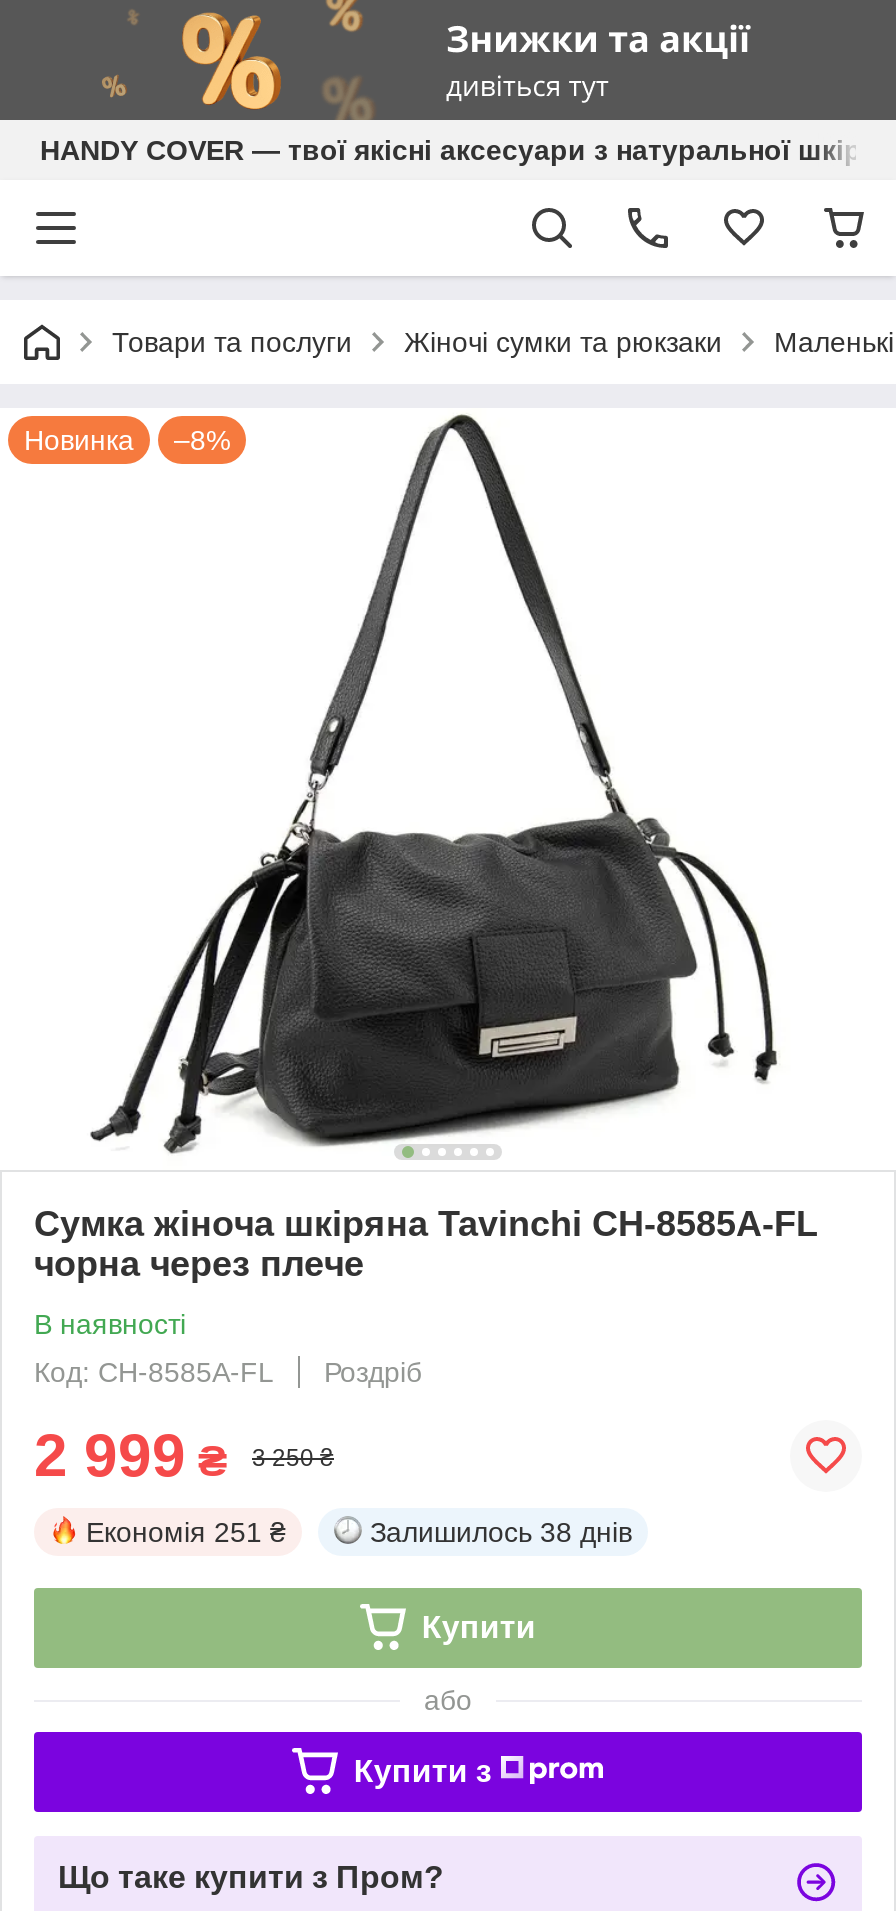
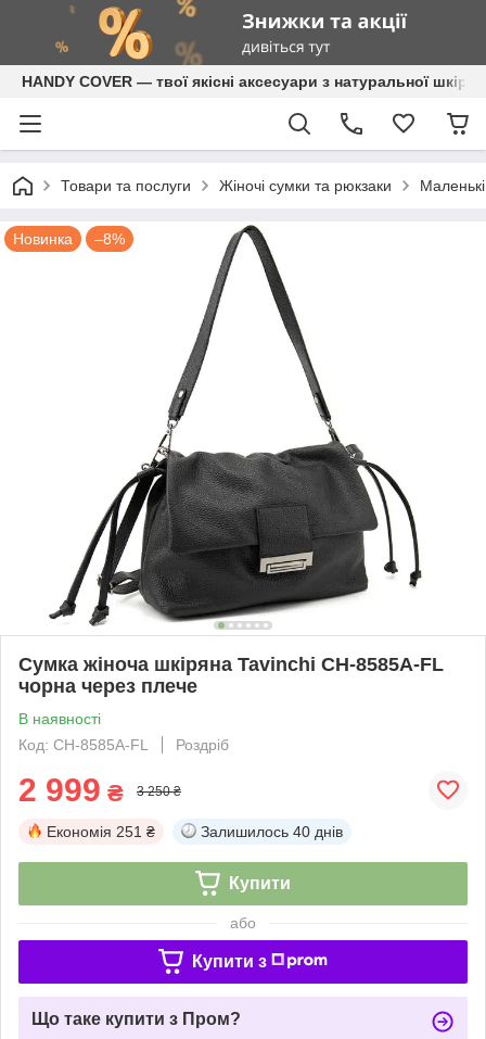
- Залишилось 38 днів
+ Залишилось 40 днів
